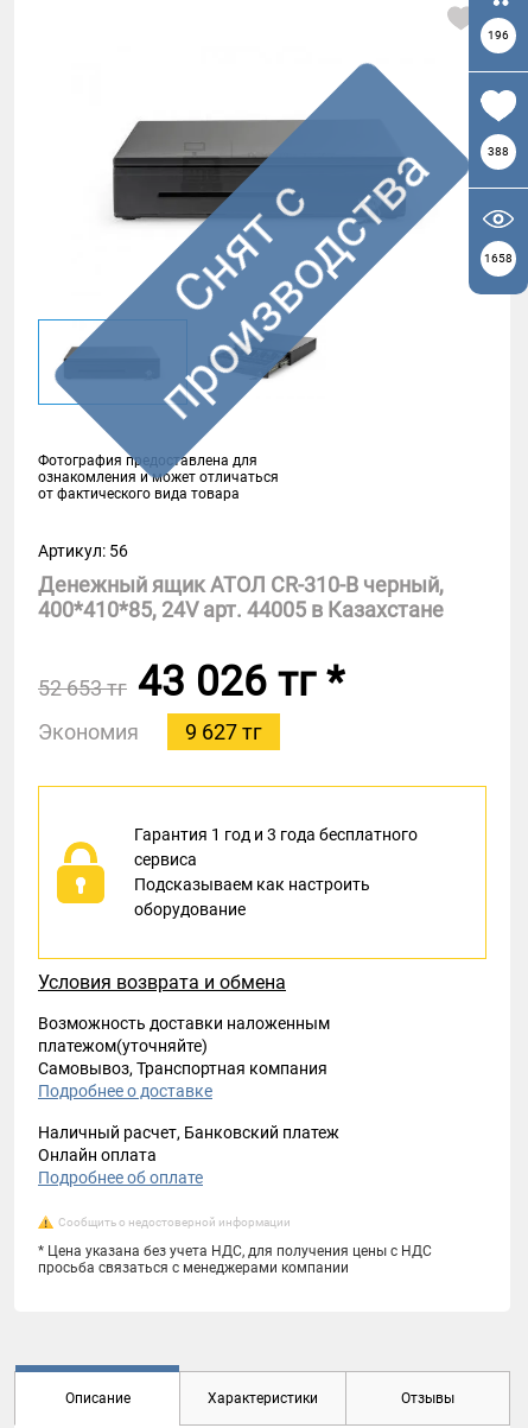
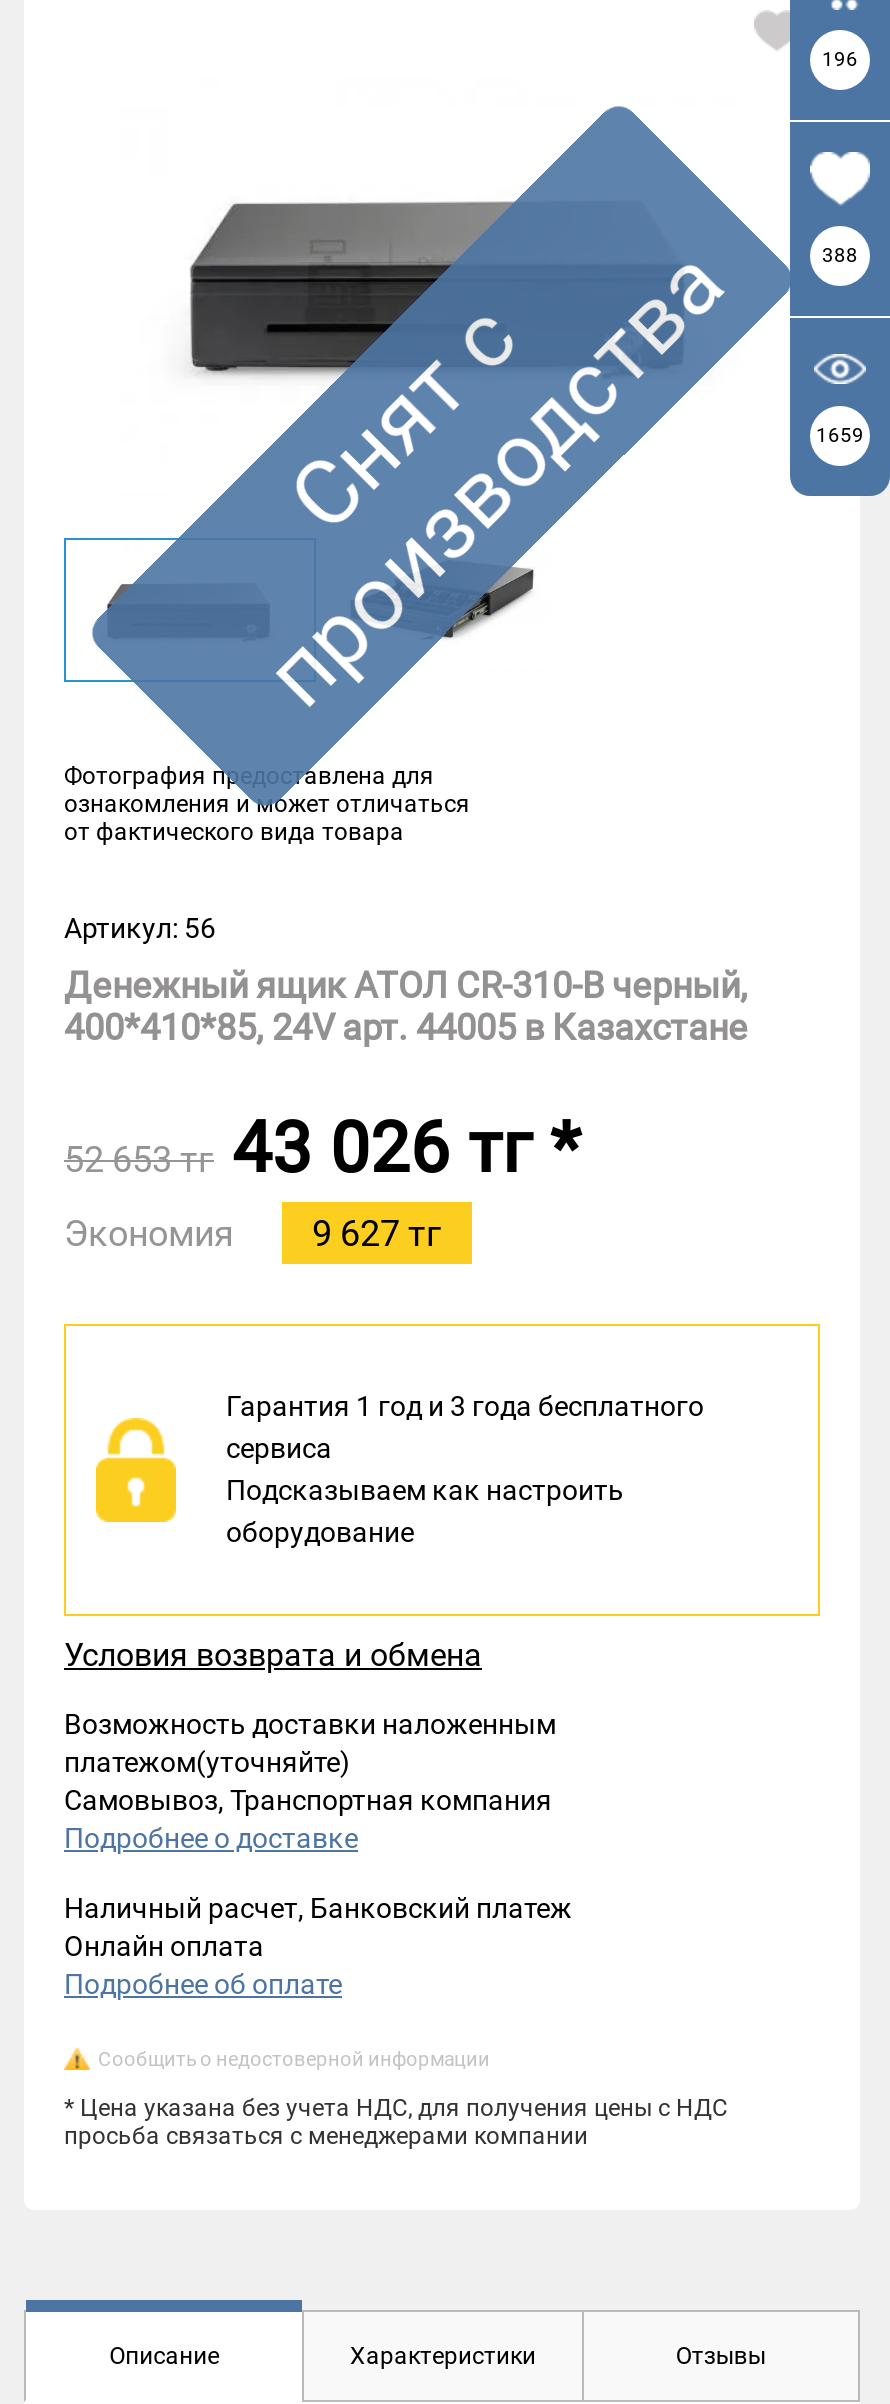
- 1658
+ 1659
